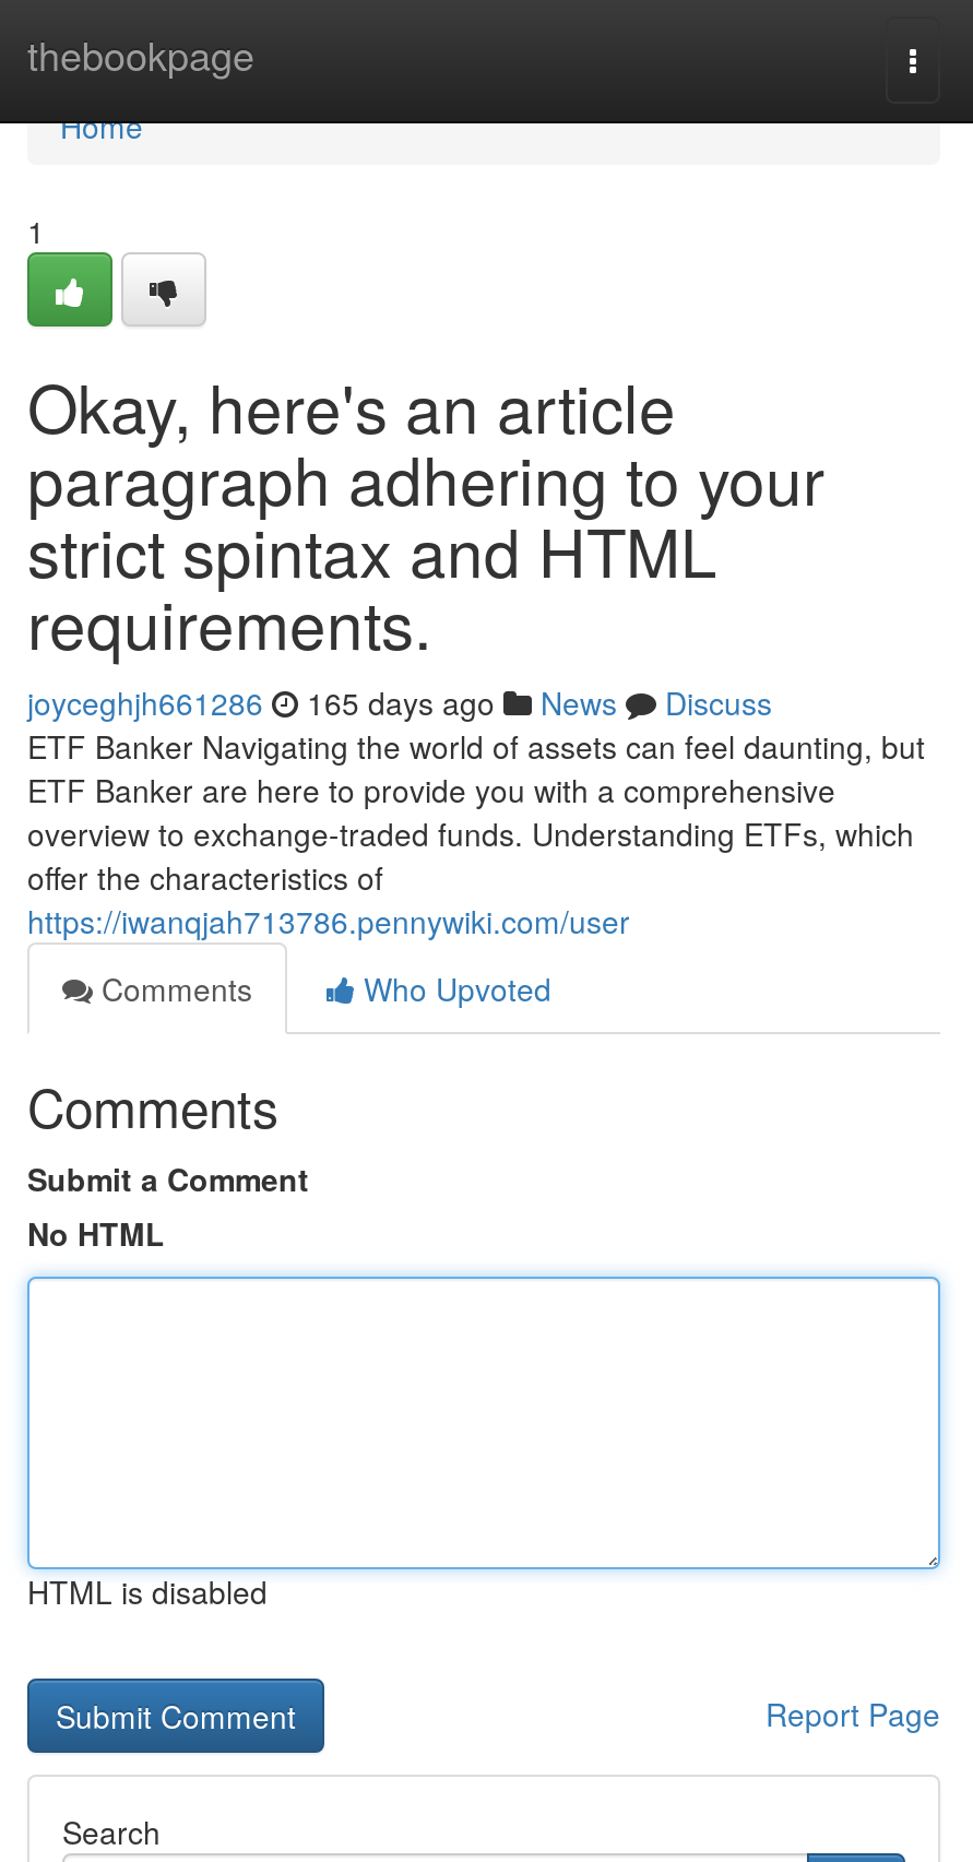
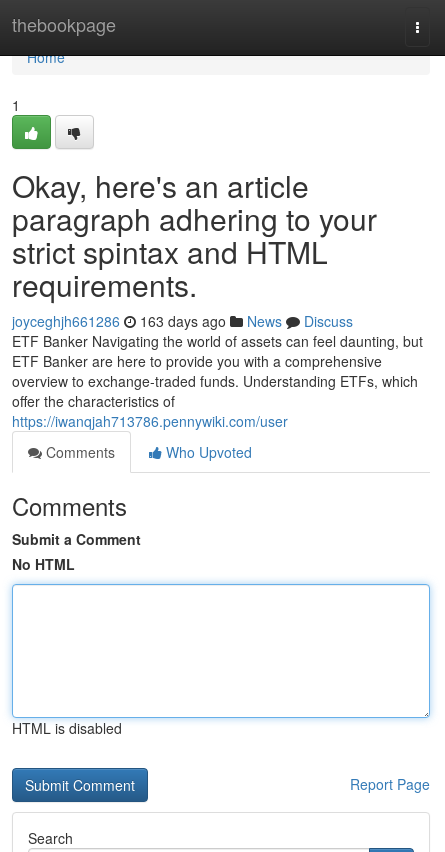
- joyceghjh661286 165 days ago News Discuss
+ joyceghjh661286 163 days ago News Discuss
